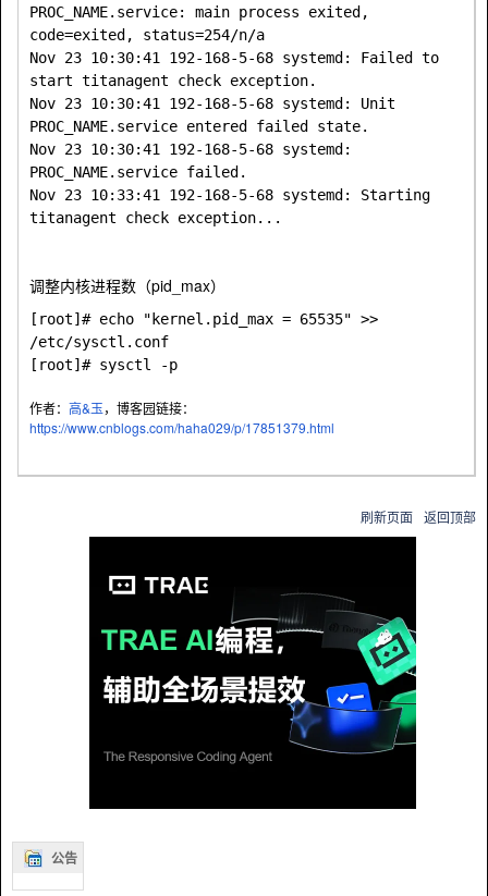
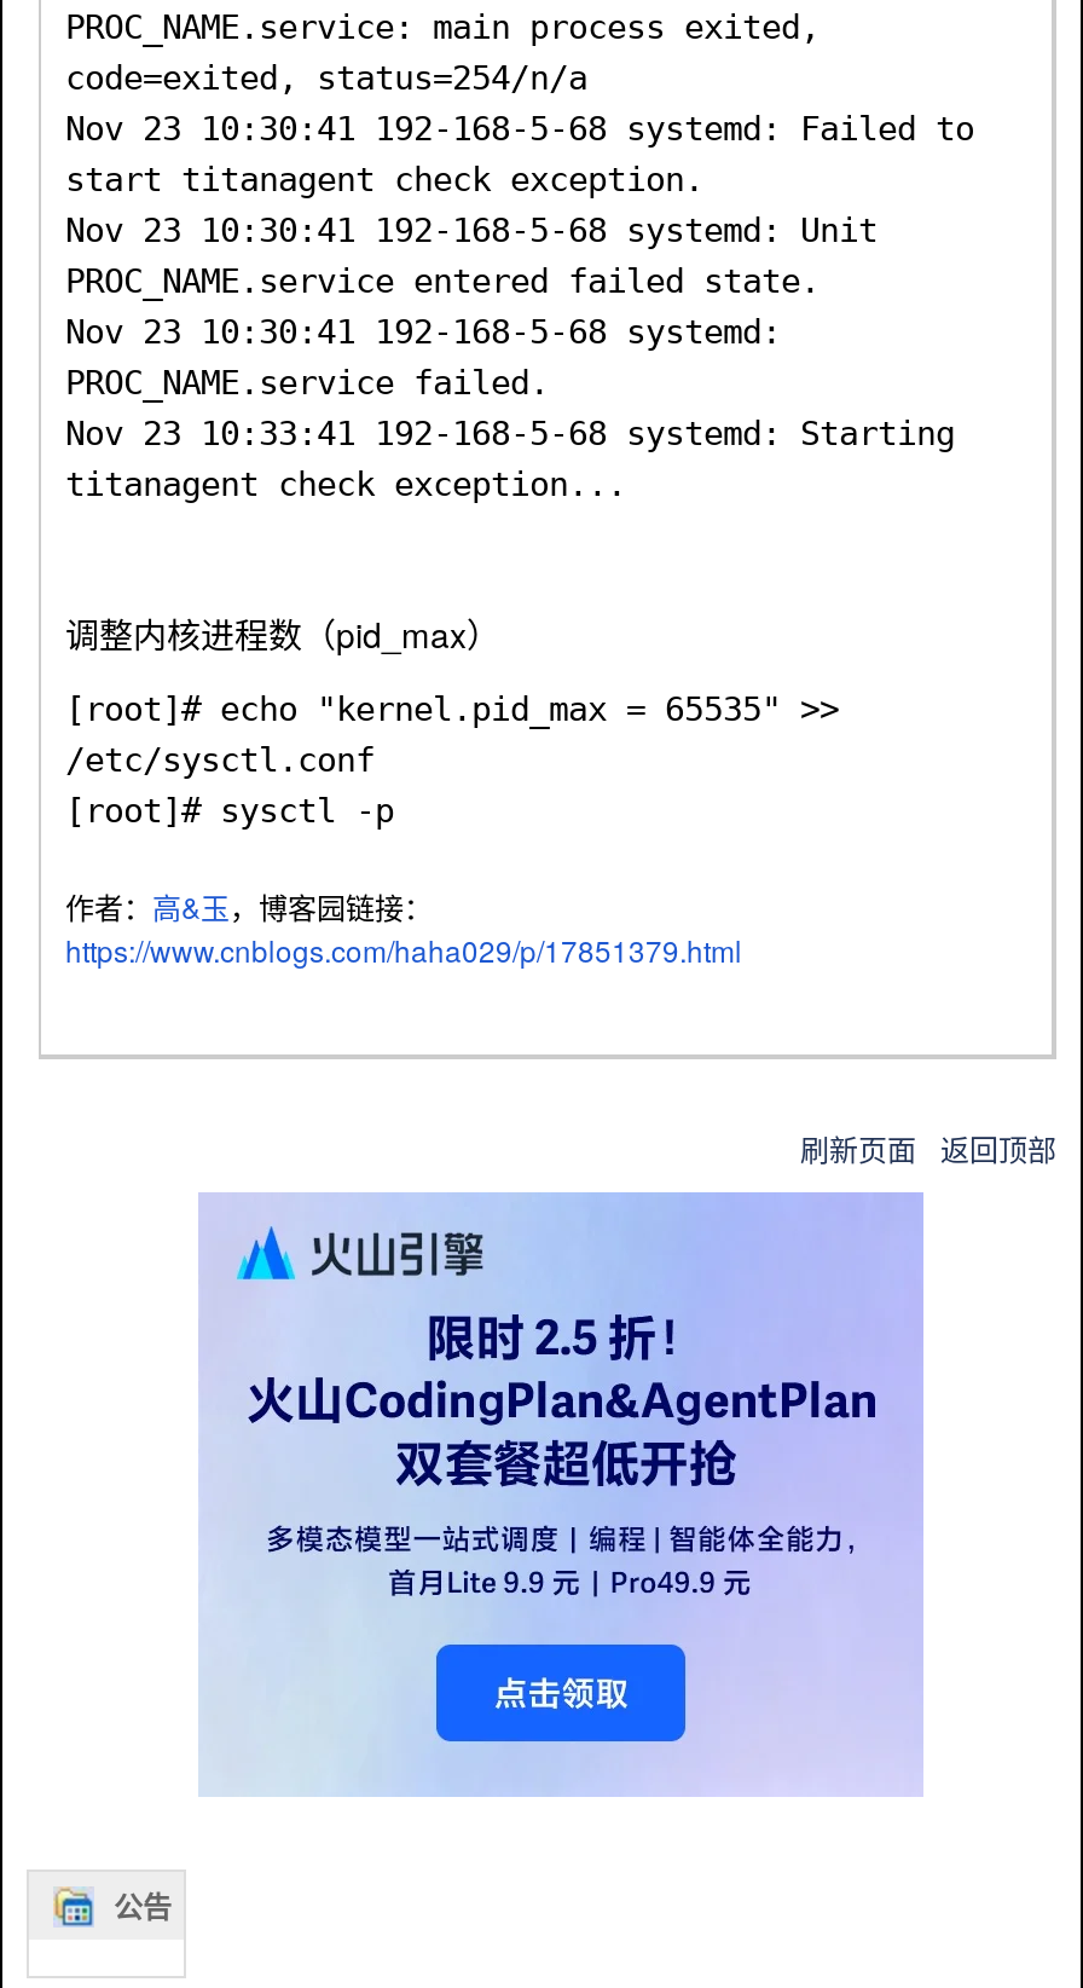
- [image]
+ [image]
